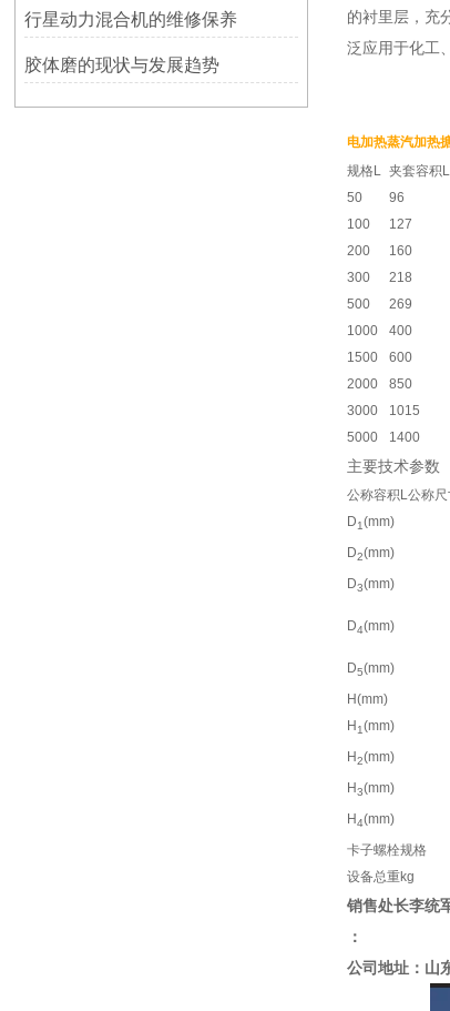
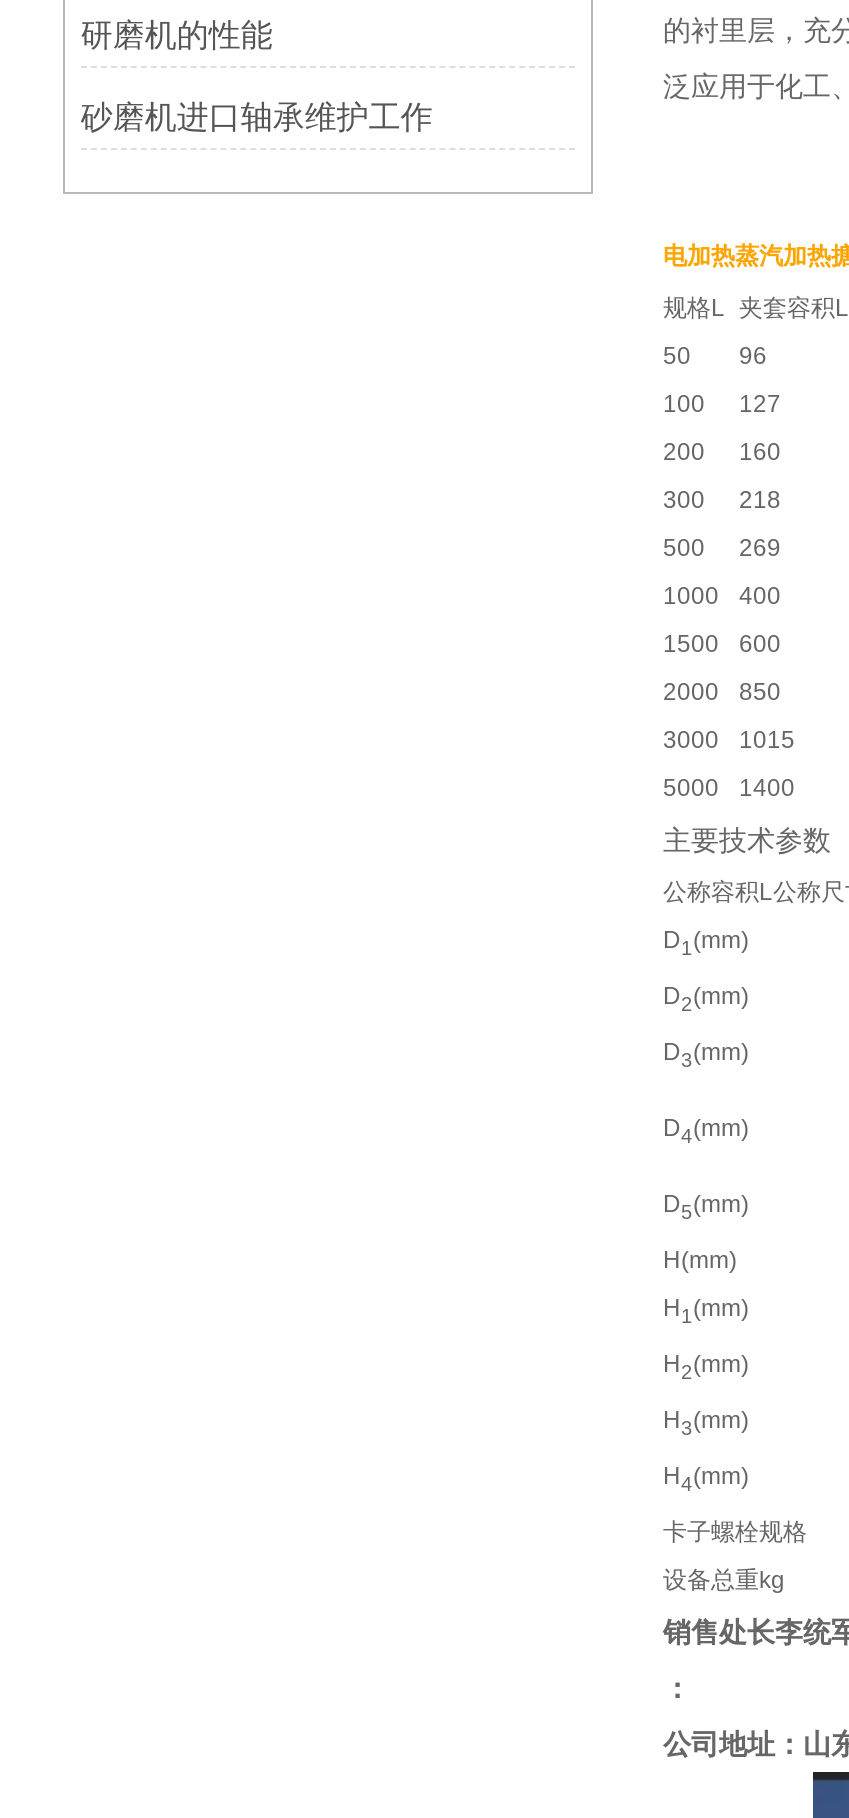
- 行星动力混合机的维修保养
+ 研磨机的性能

- 胶体磨的现状与发展趋势
+ 砂磨机进口轴承维护工作
